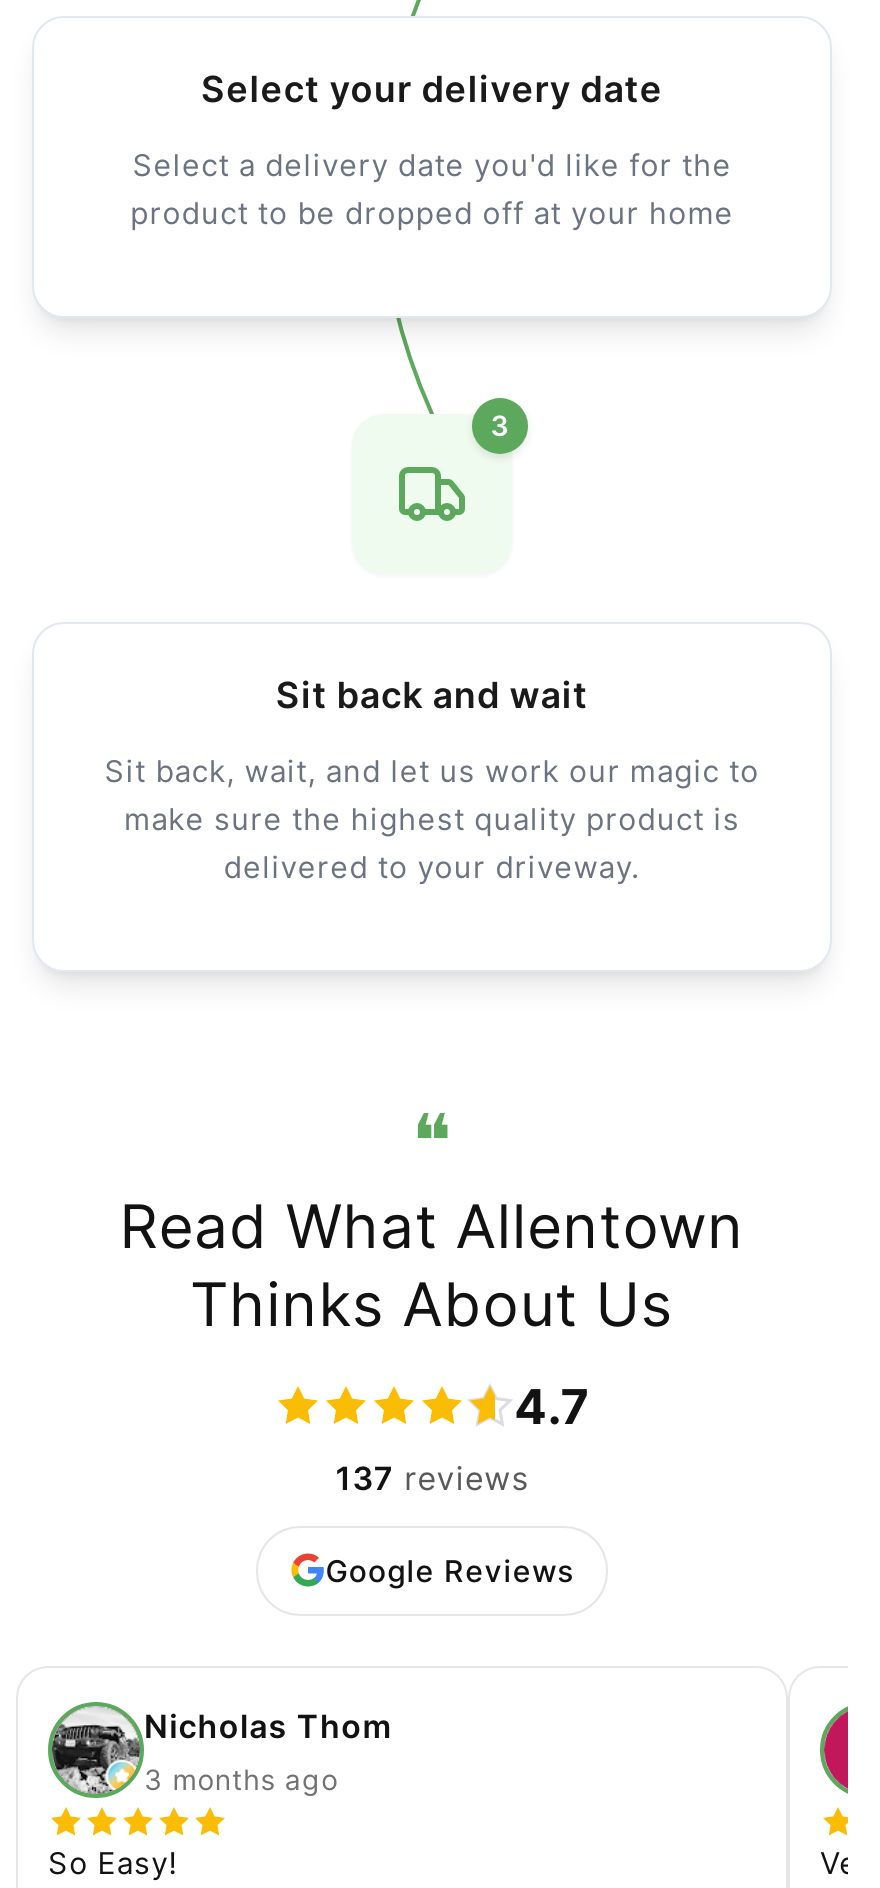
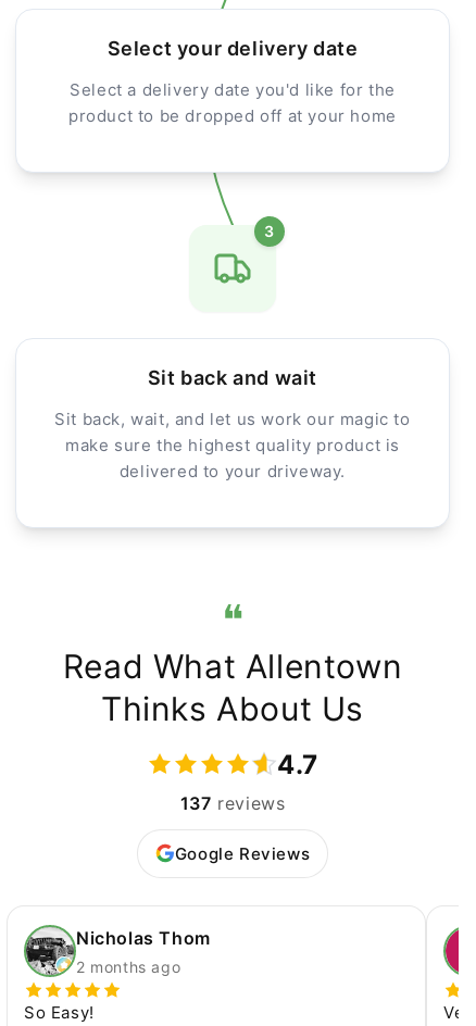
- 3 months ago
+ 2 months ago
